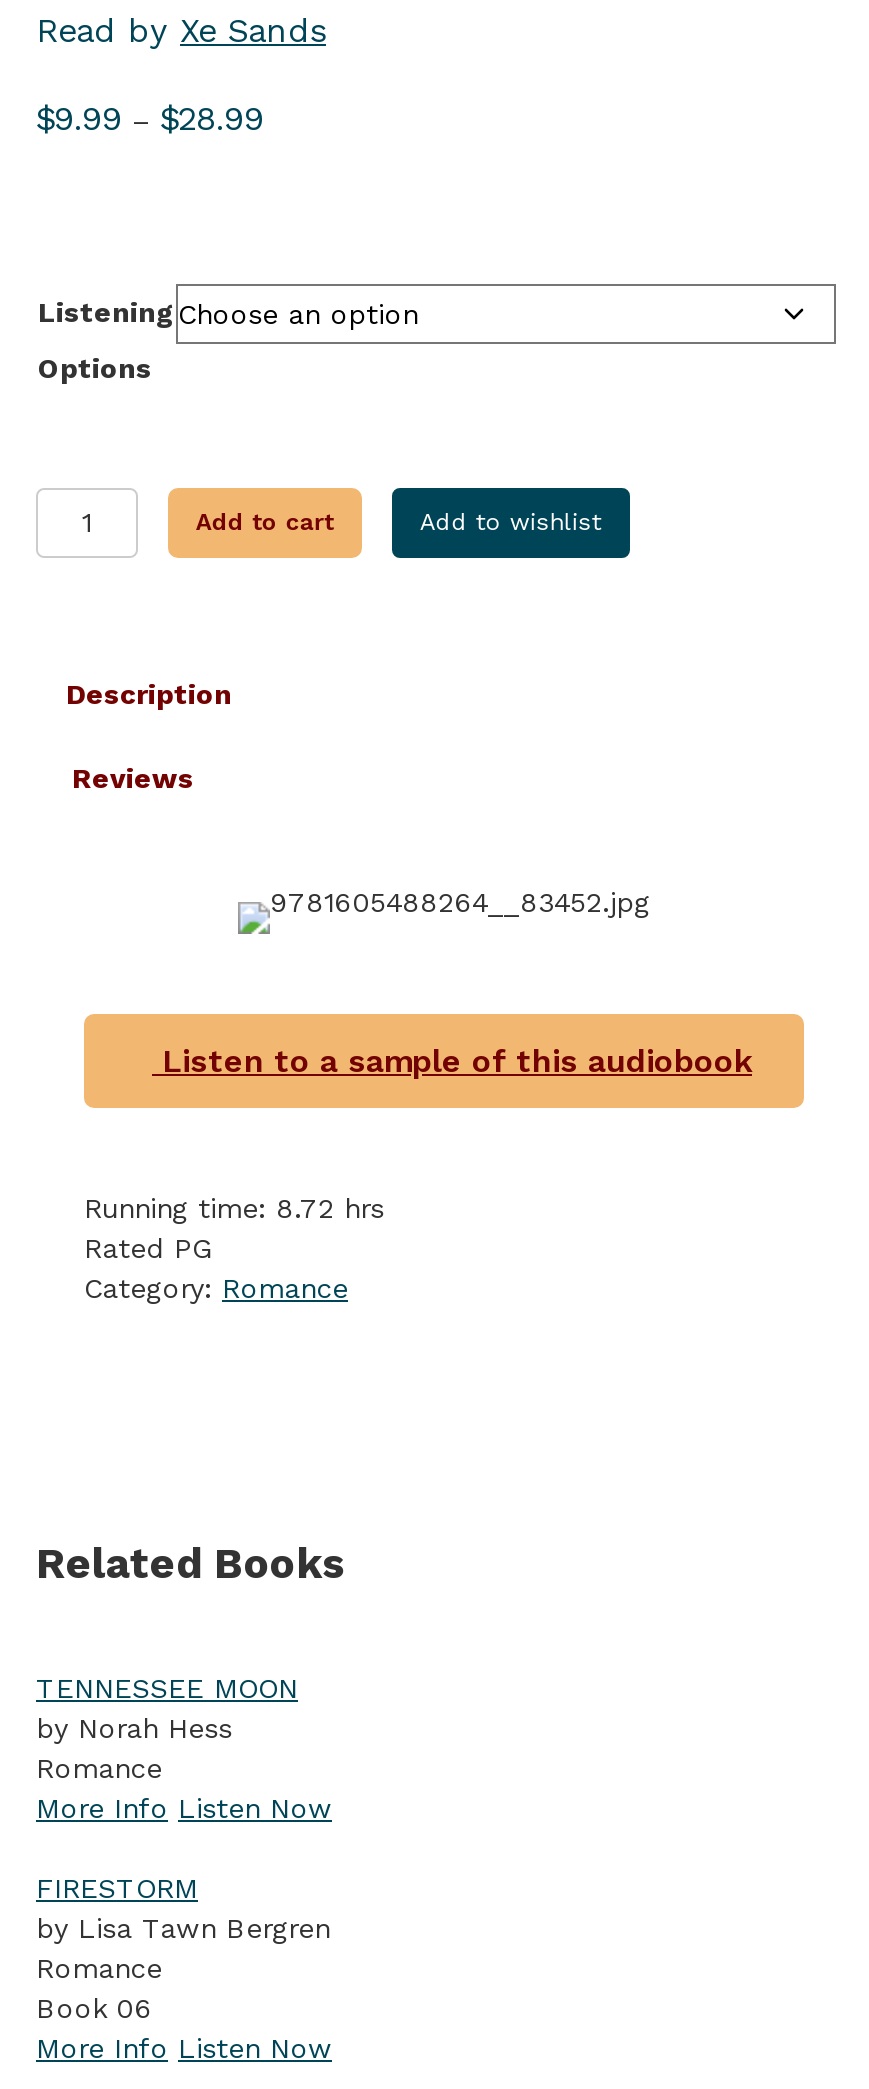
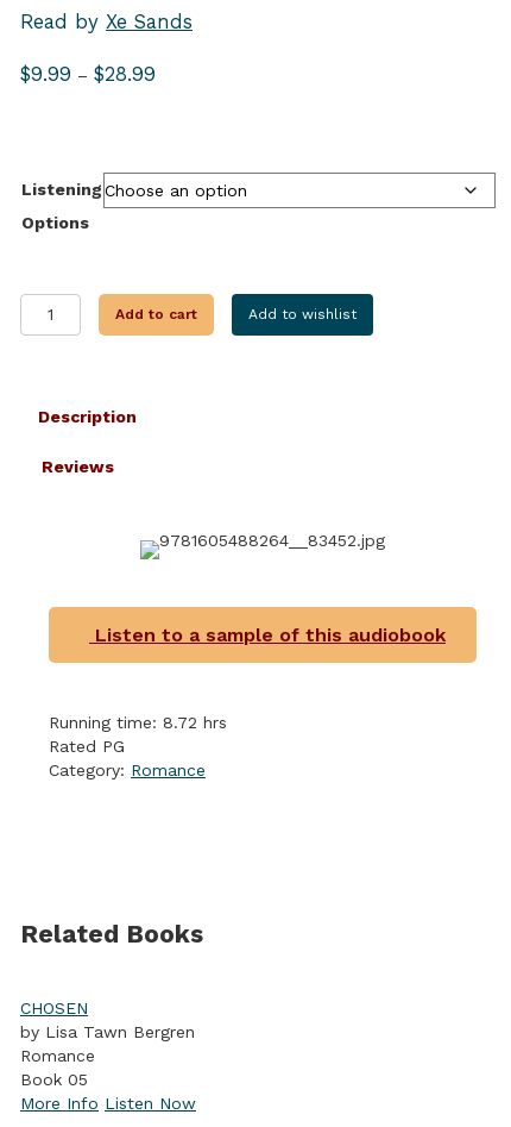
- TENNESSEE MOON
- by Norah Hess
- Romance
- More Info Listen Now
- FIRESTORM
+ CHOSEN

- Book 06
+ Book 05
